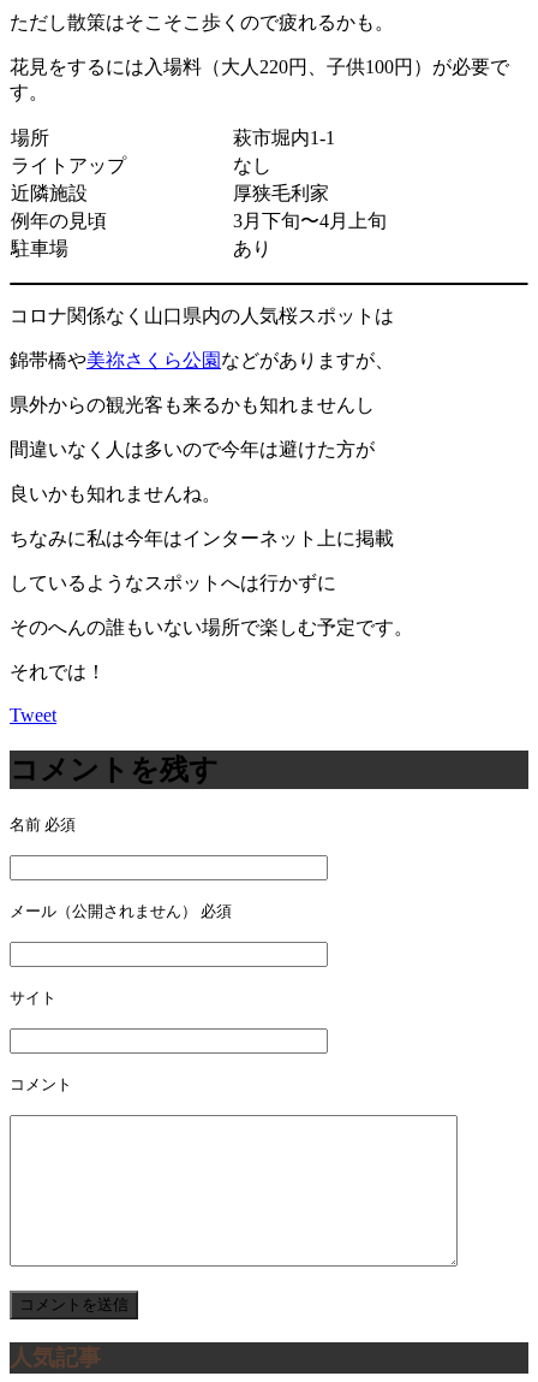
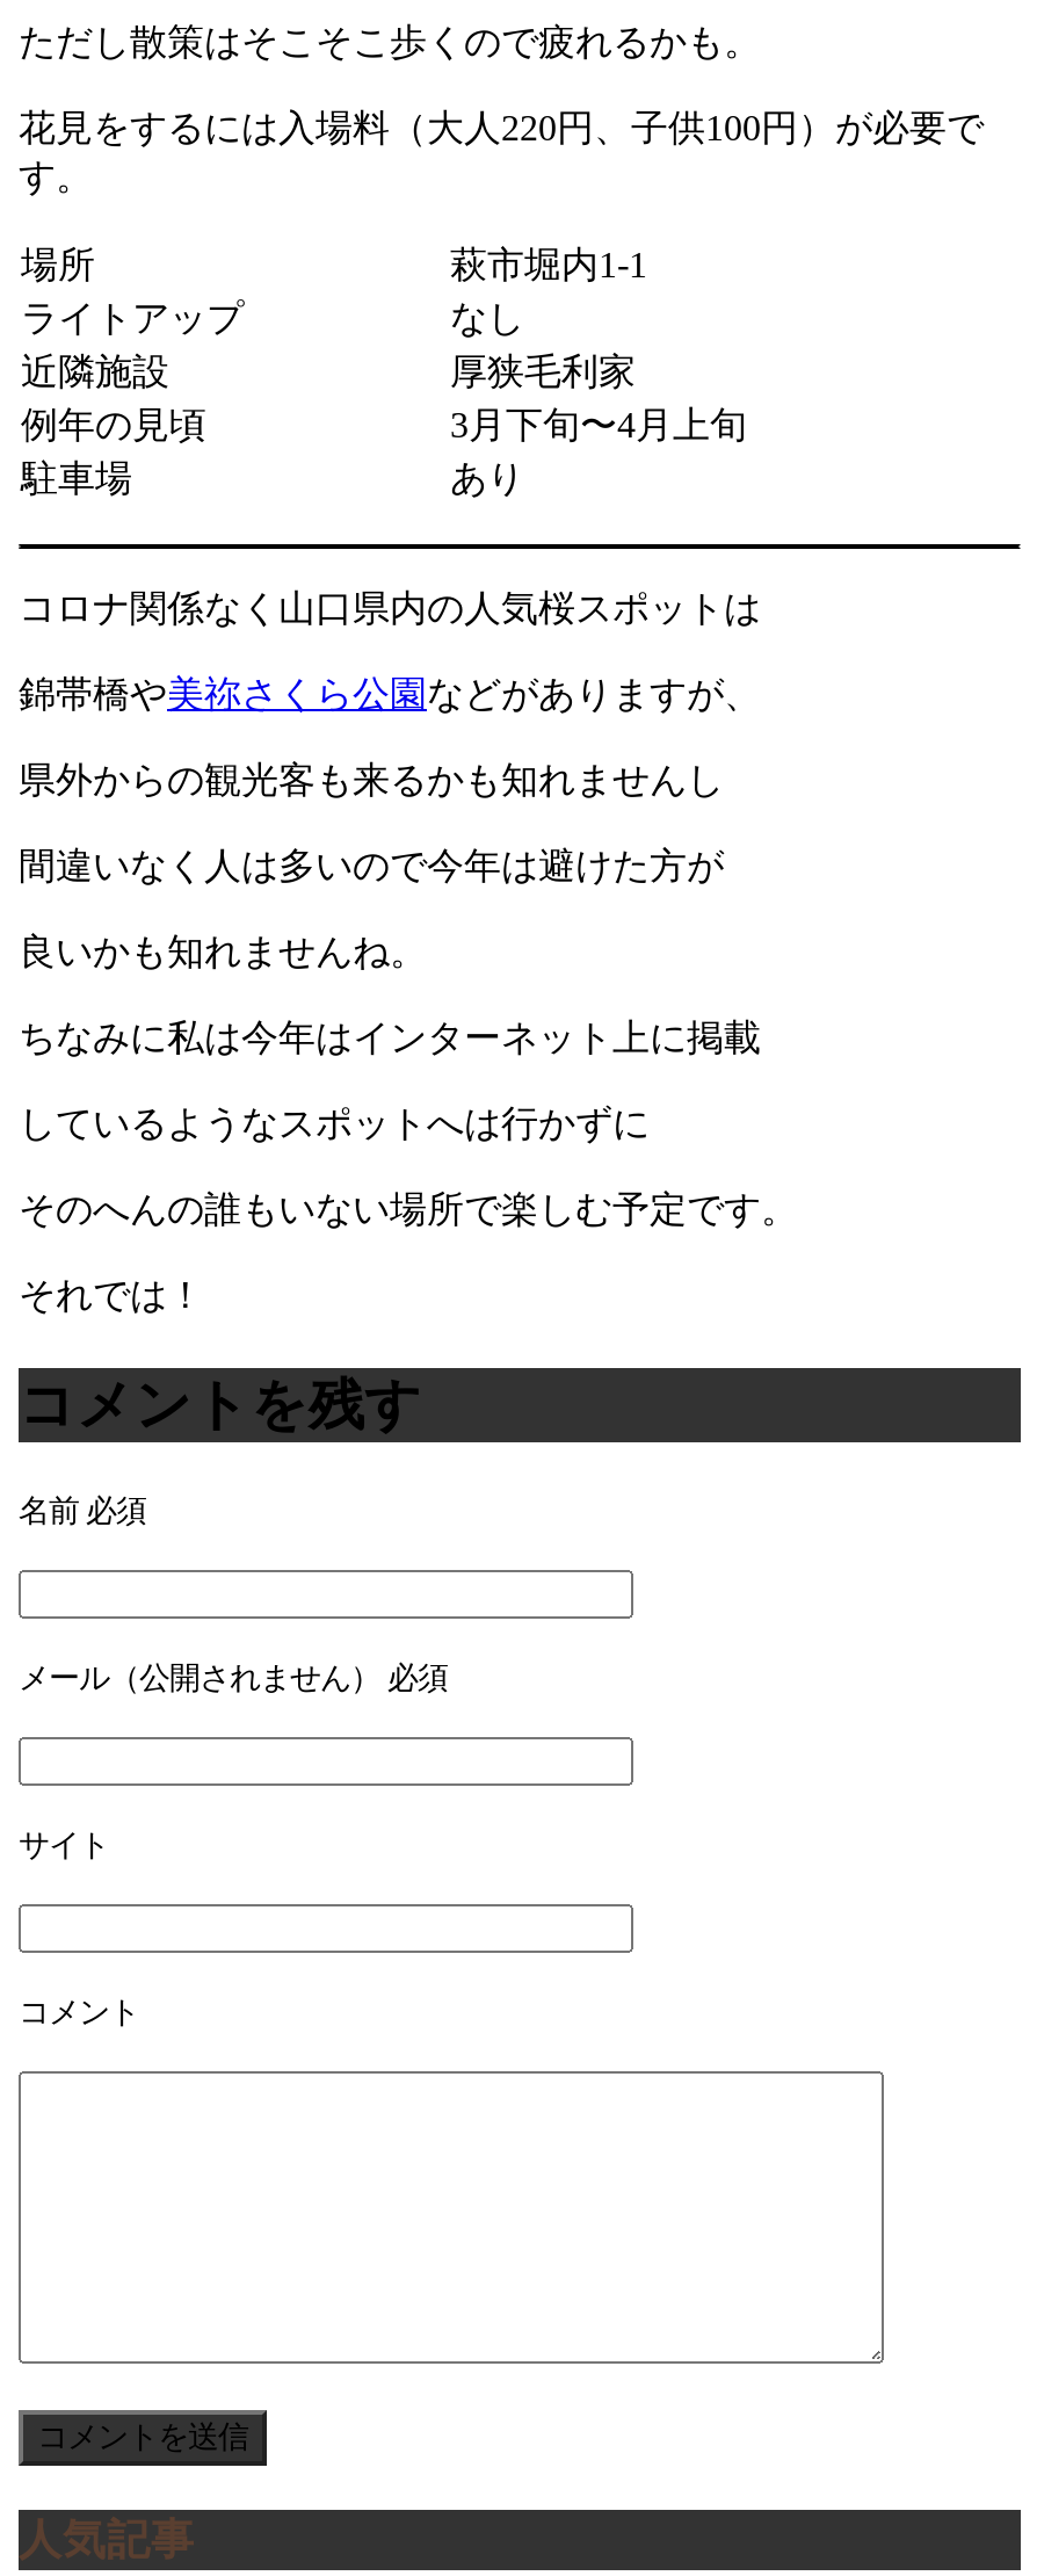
- Tweet
